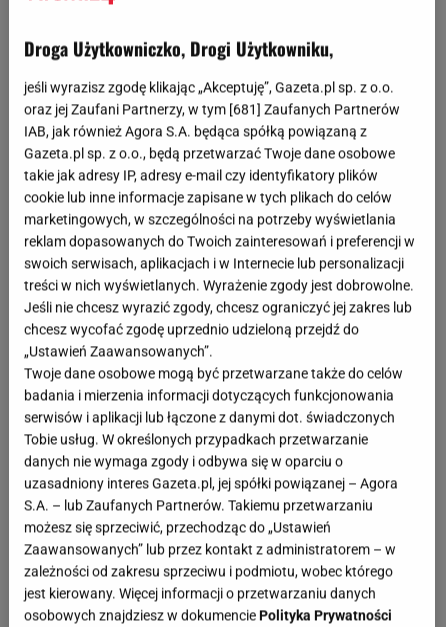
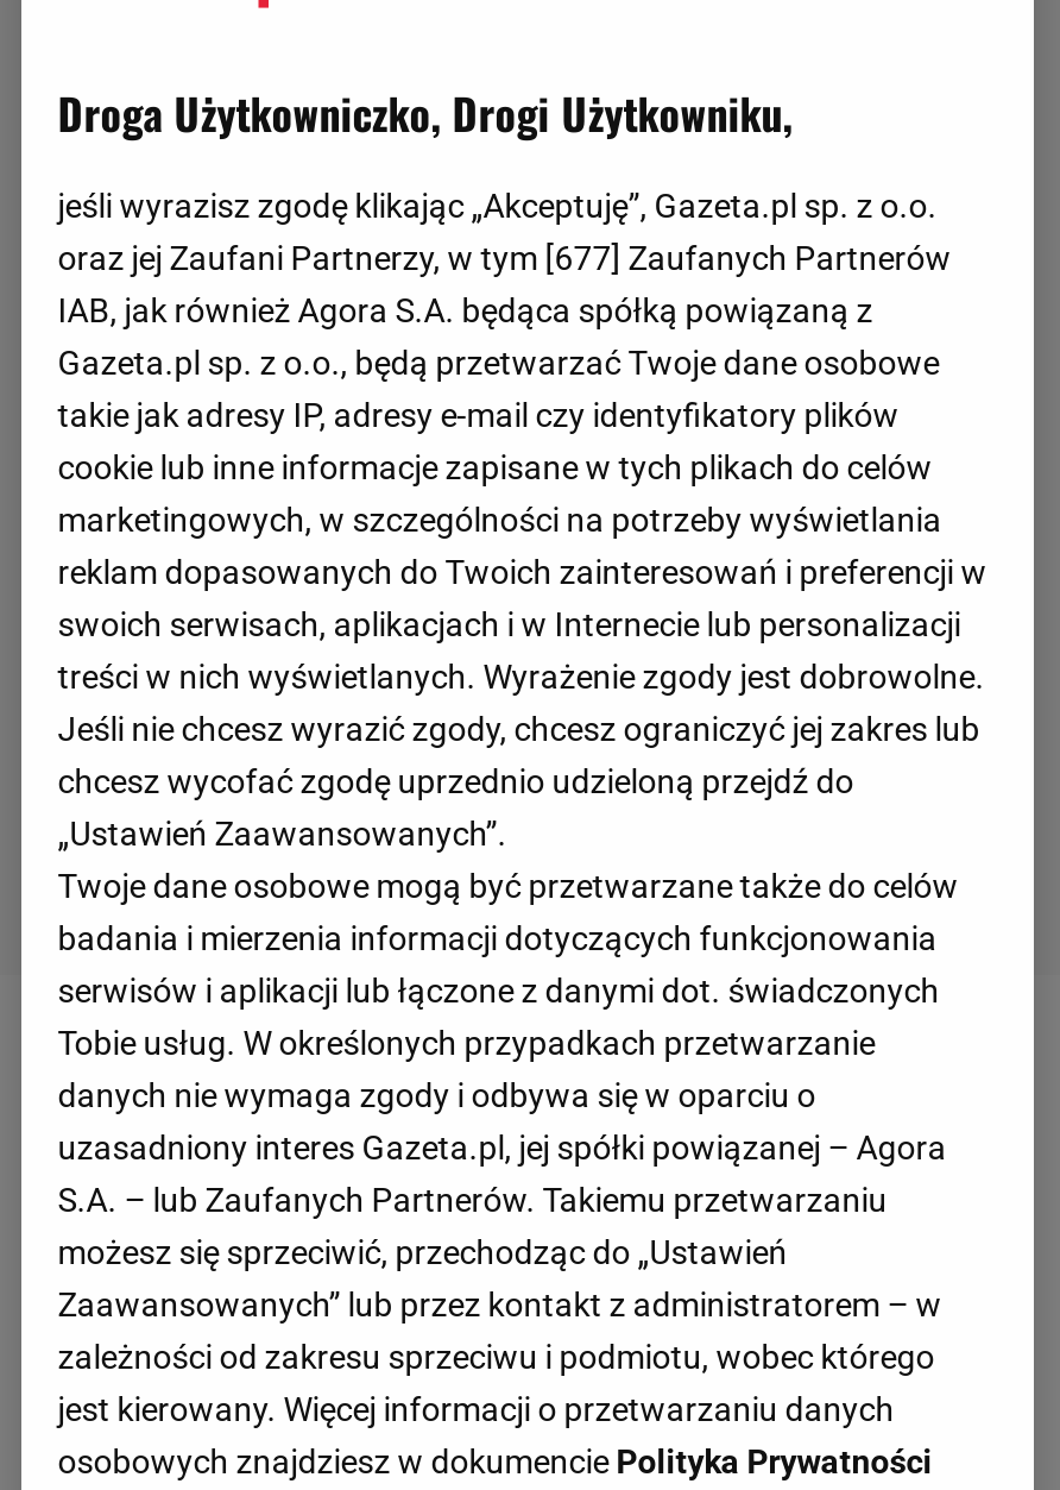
- oraz jej Zaufani Partnerzy, w tym [681] Zaufanych Partnerów
+ oraz jej Zaufani Partnerzy, w tym [677] Zaufanych Partnerów
